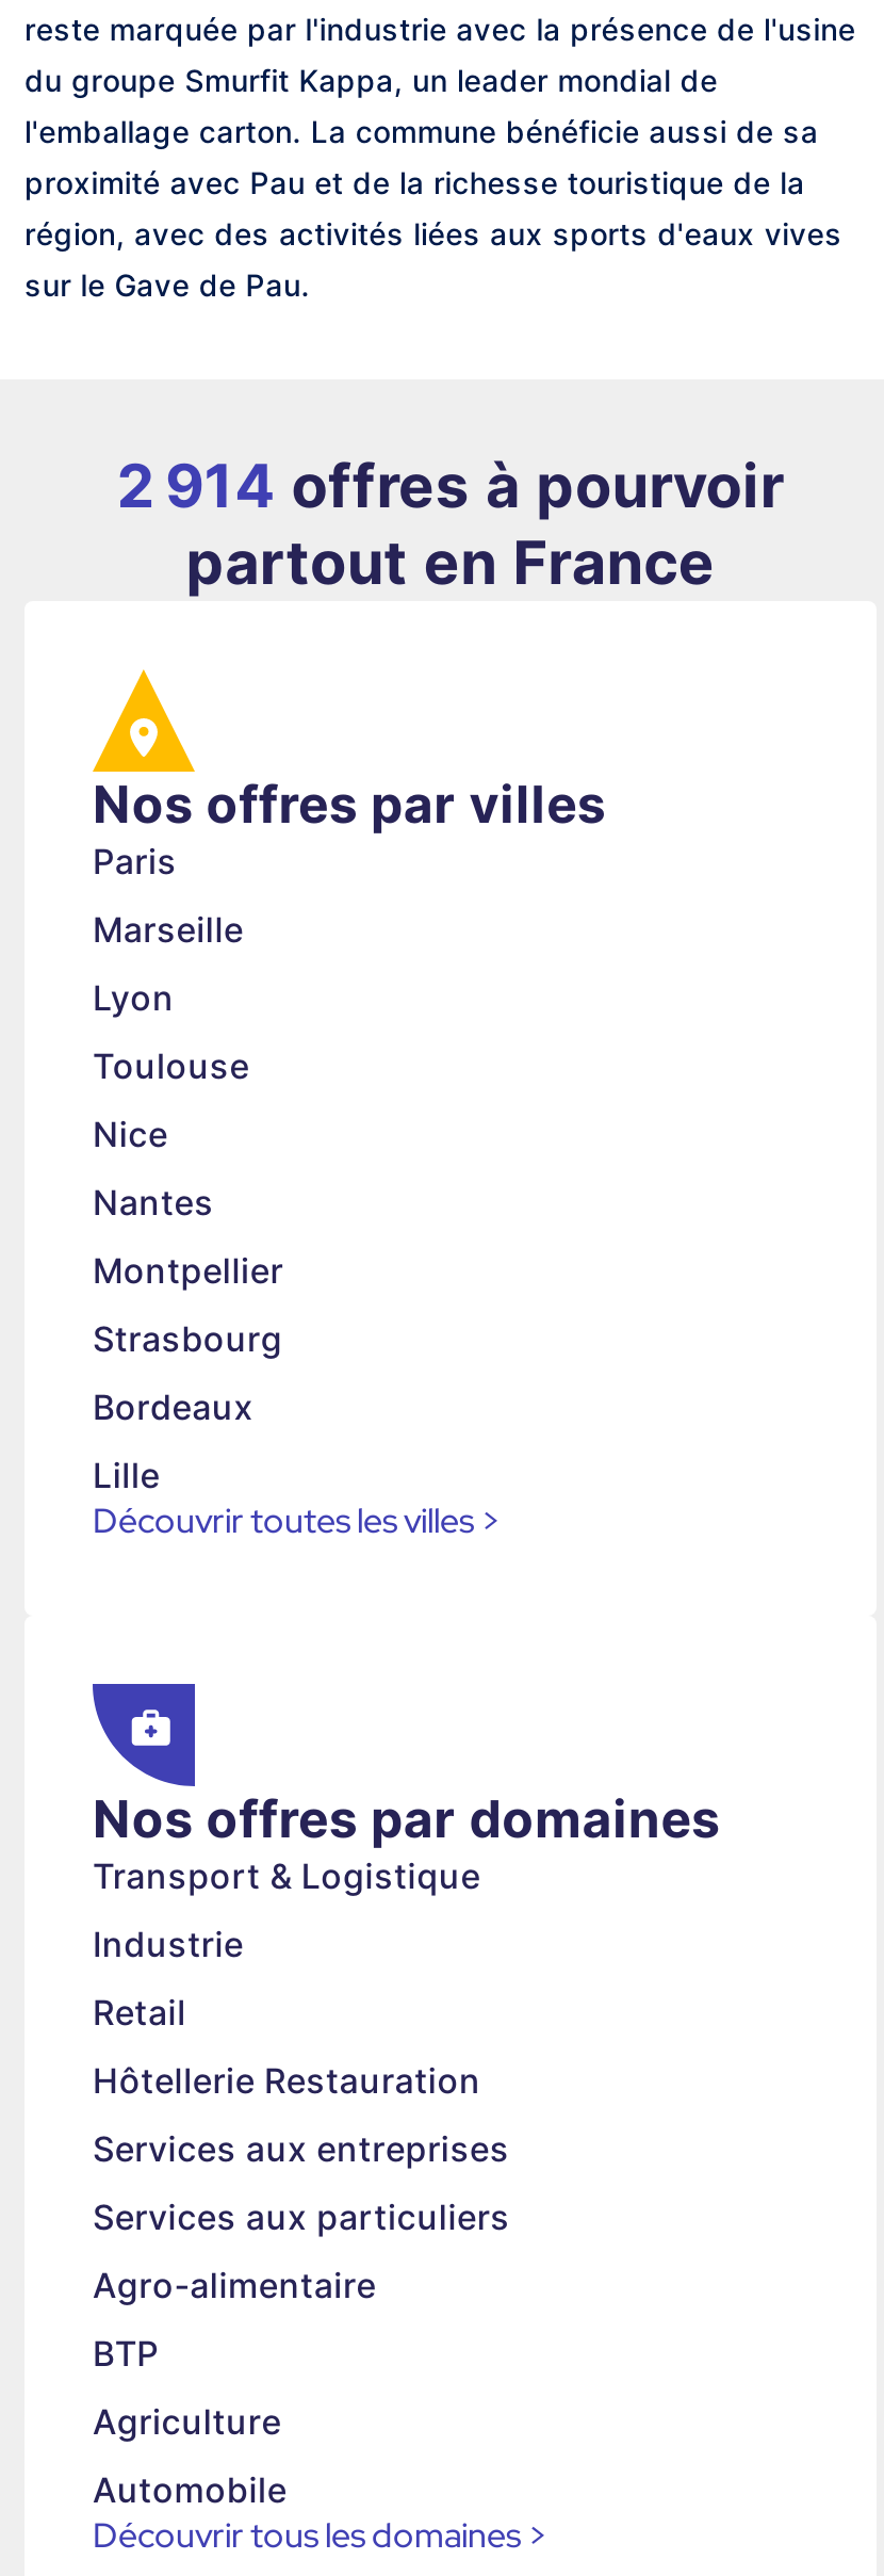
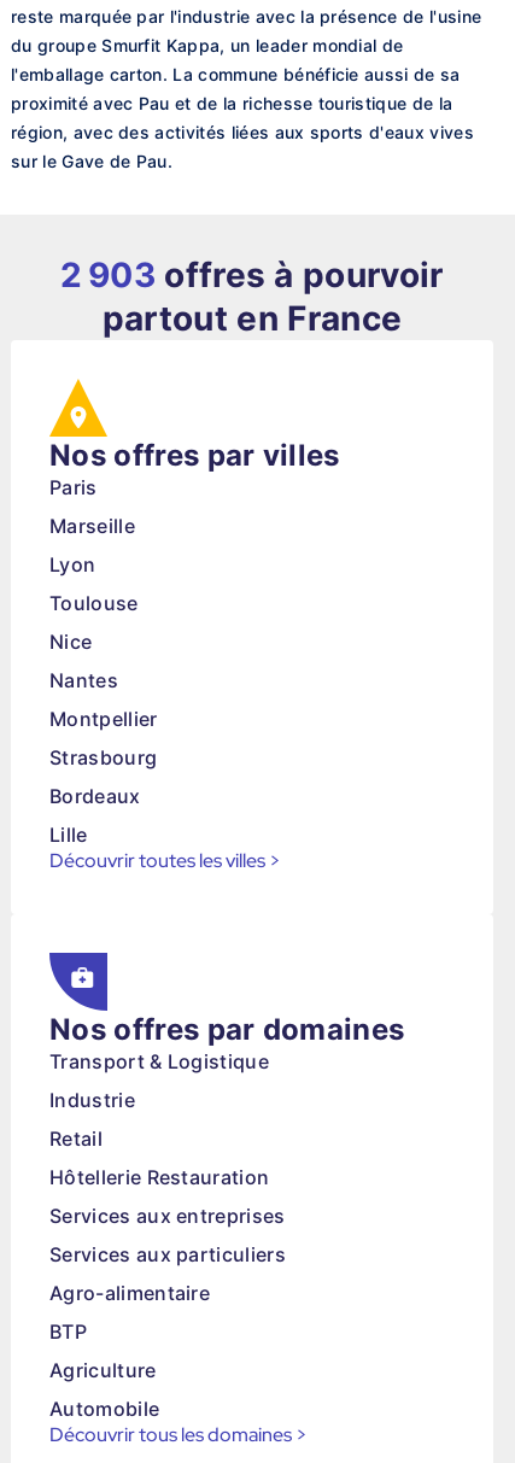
- 2 914 offres à pourvoir
+ 2 903 offres à pourvoir
